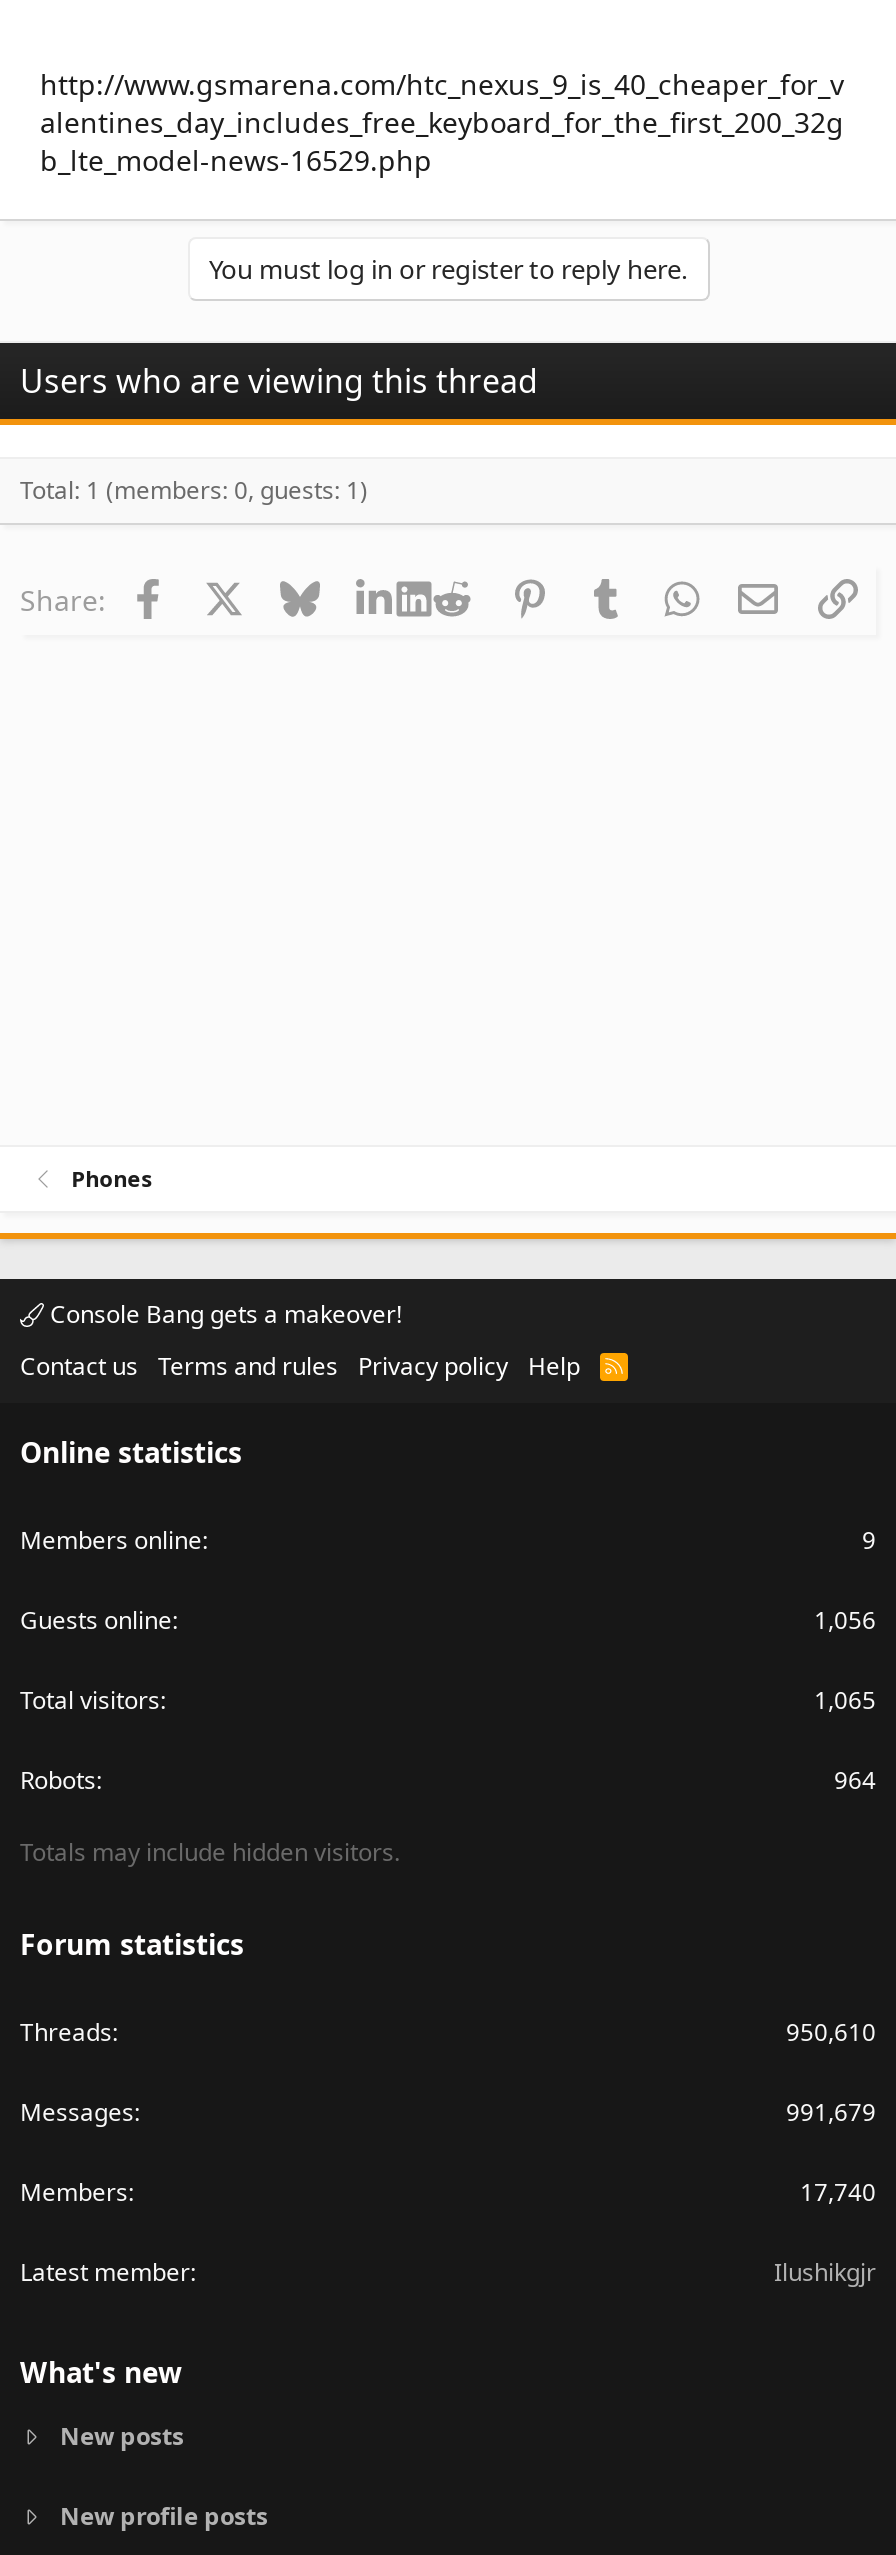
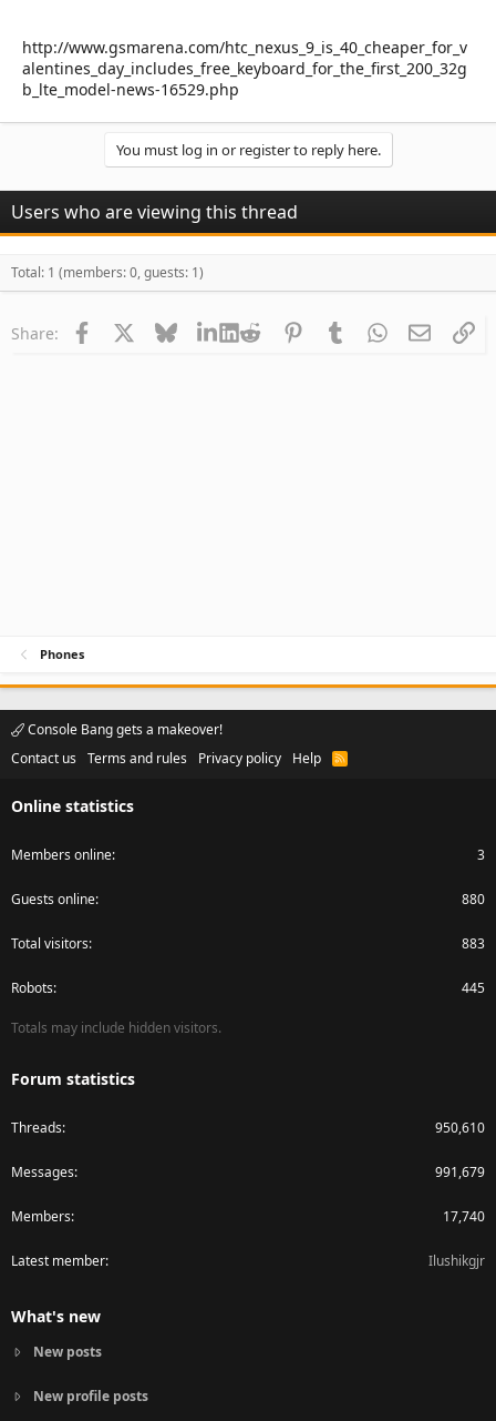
- 9
+ 3

- 1,056
+ 880

- 1,065
+ 883

- 964
+ 445
